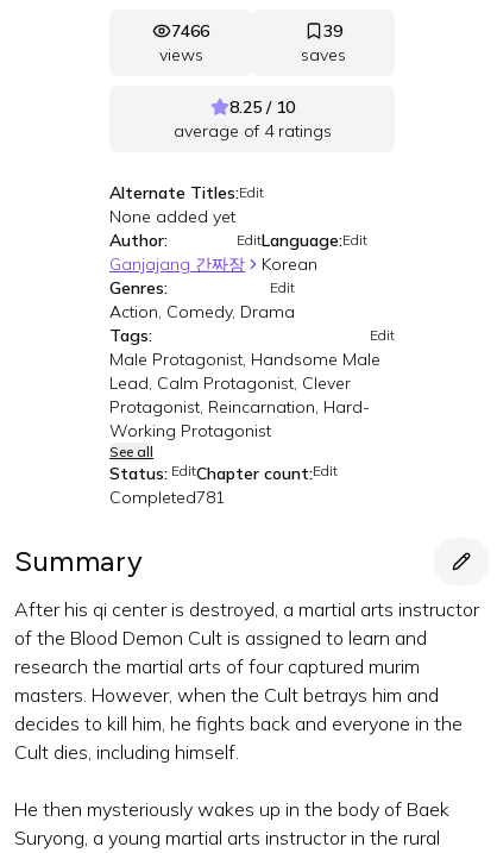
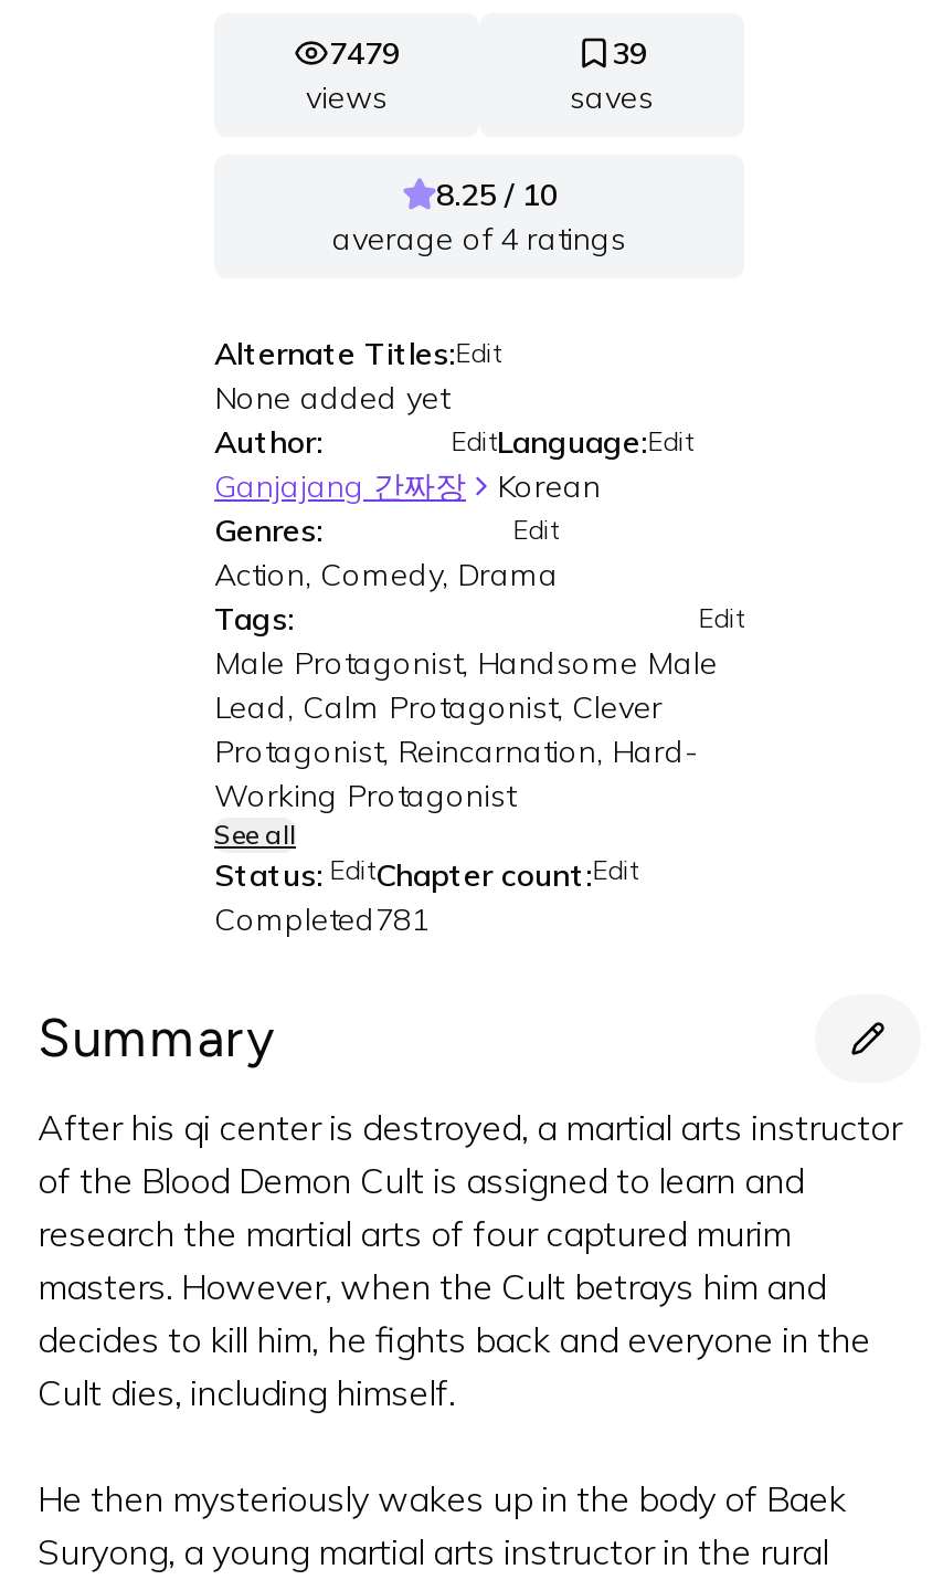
- 7466
+ 7479
